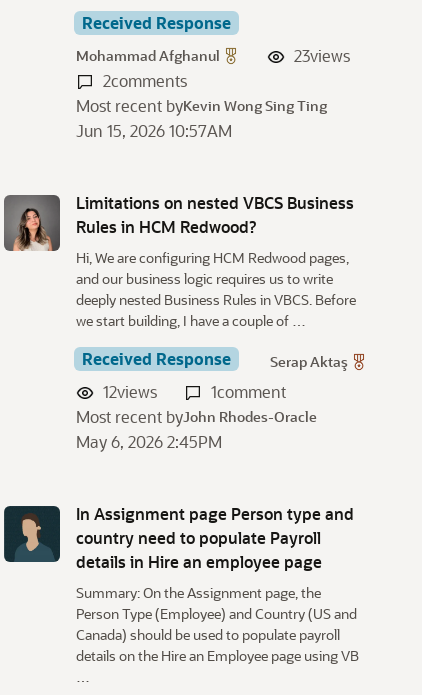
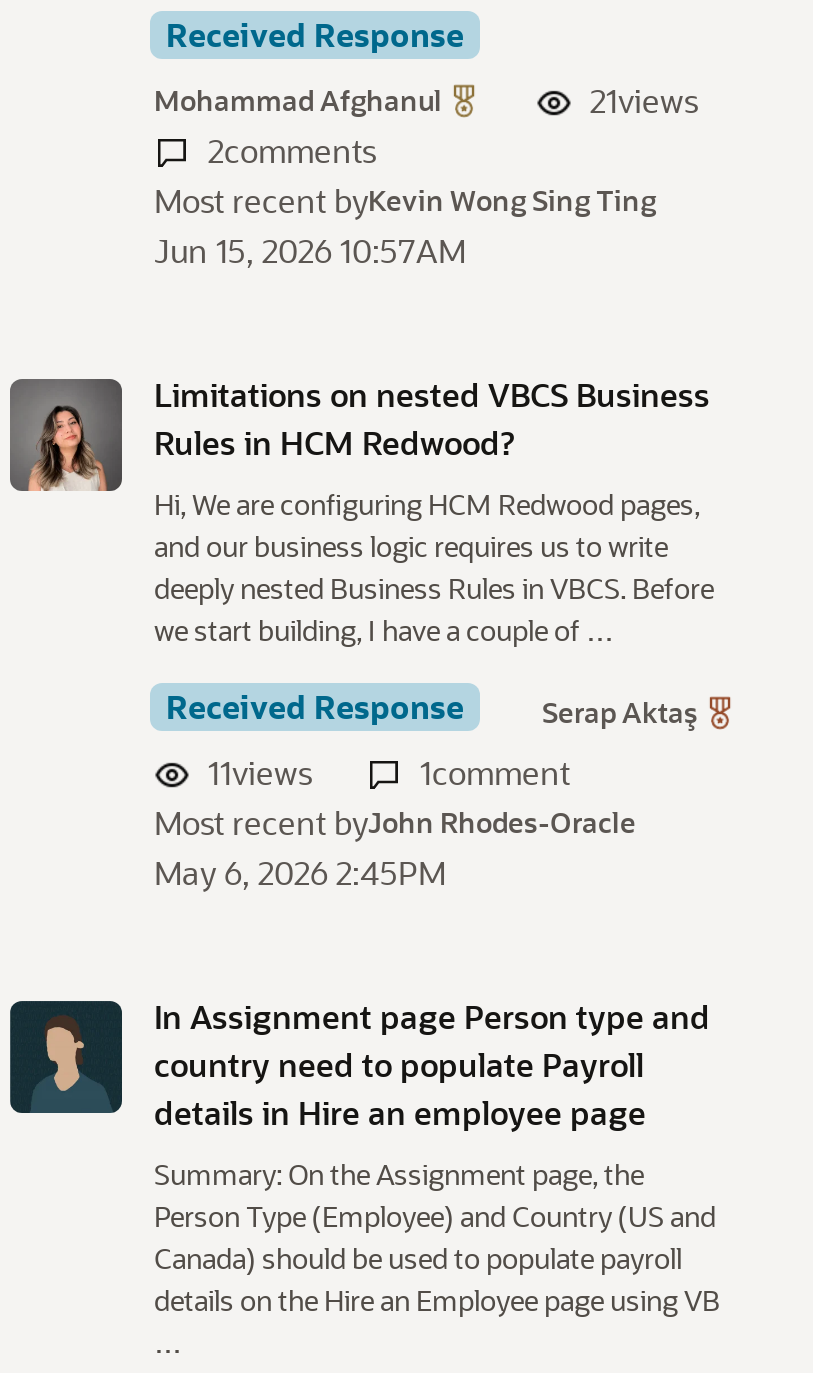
- 23views
+ 21views

- 12views
+ 11views
